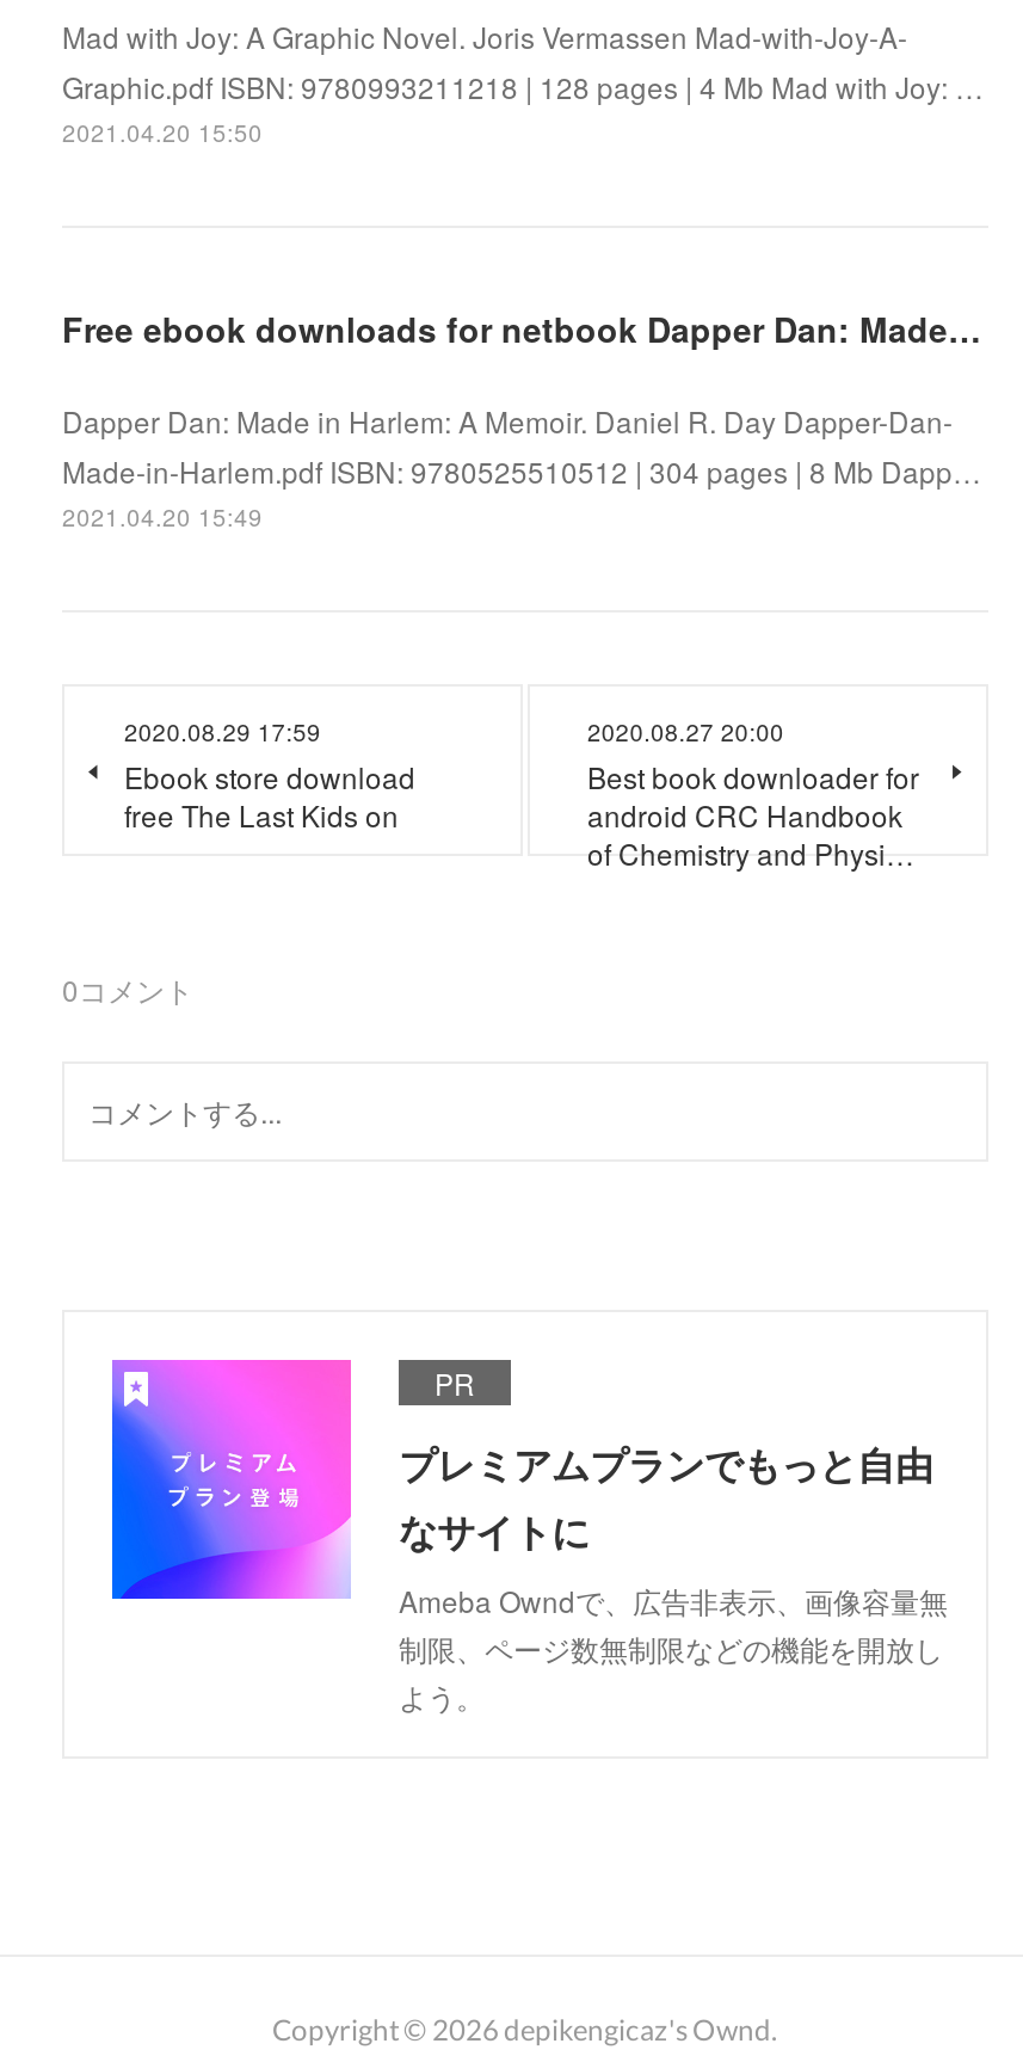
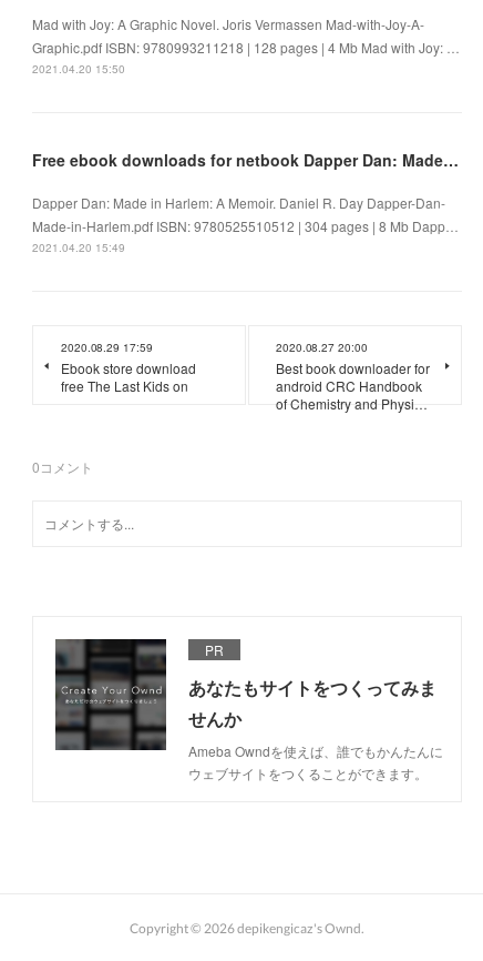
- [image]
- プレミアムプランでもっと自由
- なサイトに
- Ameba Owndで、広告非表示、画像容量無
- 制限、ページ数無制限などの機能を開放し
- よう。
+ [image]
+ あなたもサイトをつくってみま
+ せんか
+ Ameba Owndを使えば、誰でもかんたんに
+ ウェブサイトをつくることができます。
